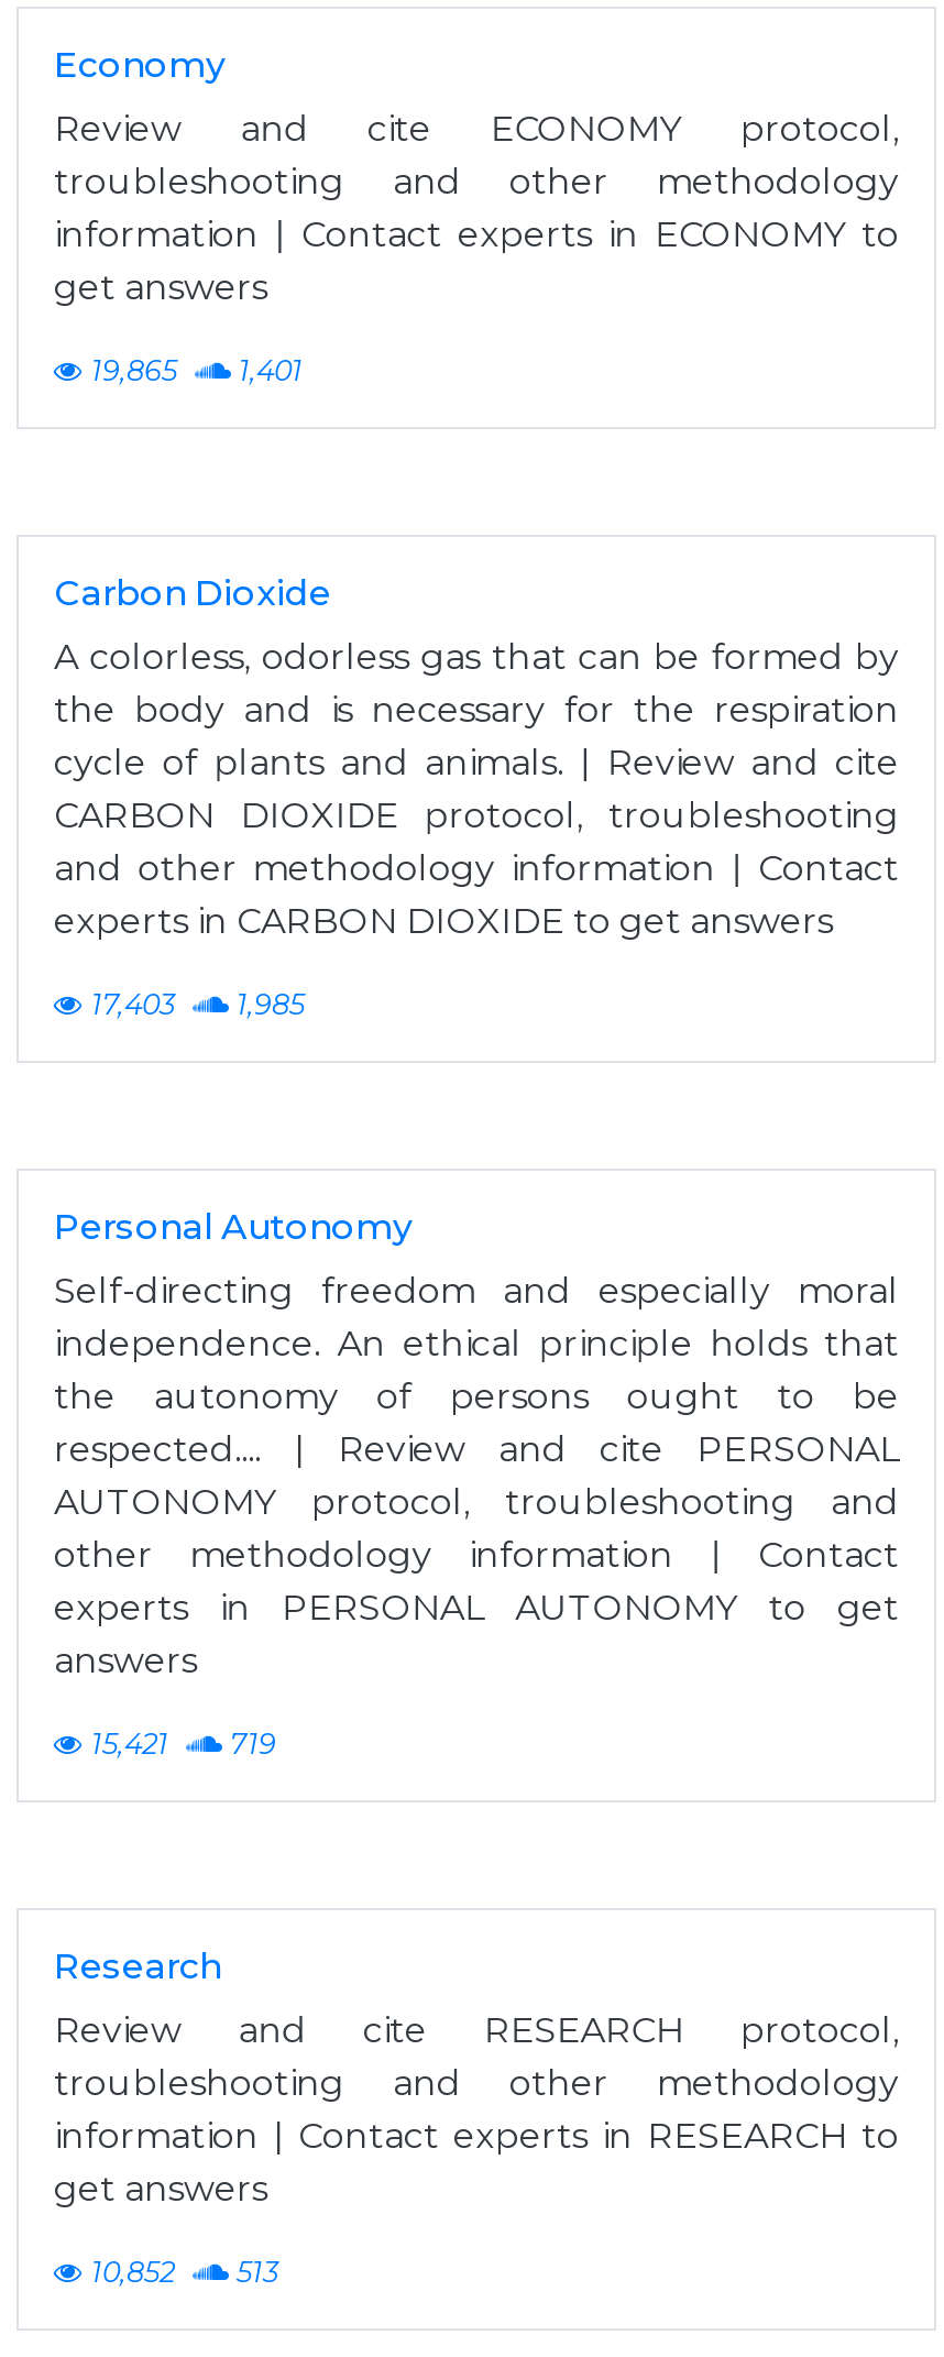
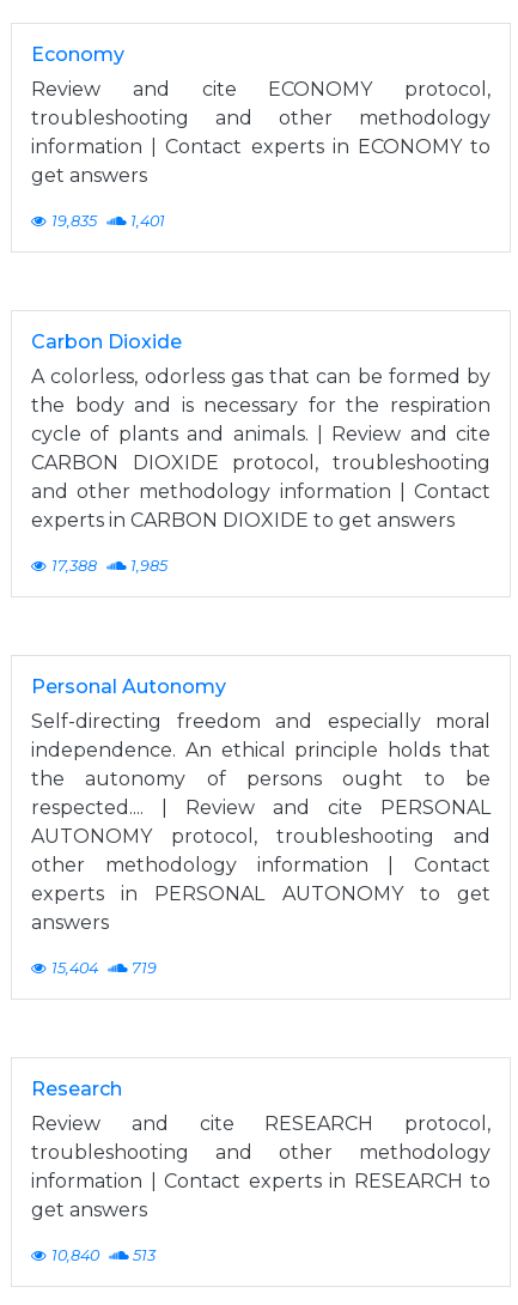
- 19,865 1,401
+ 19,835 1,401

- 17,403 1,985
+ 17,388 1,985

- 15,421 719
+ 15,404 719

- 10,852 513
+ 10,840 513
